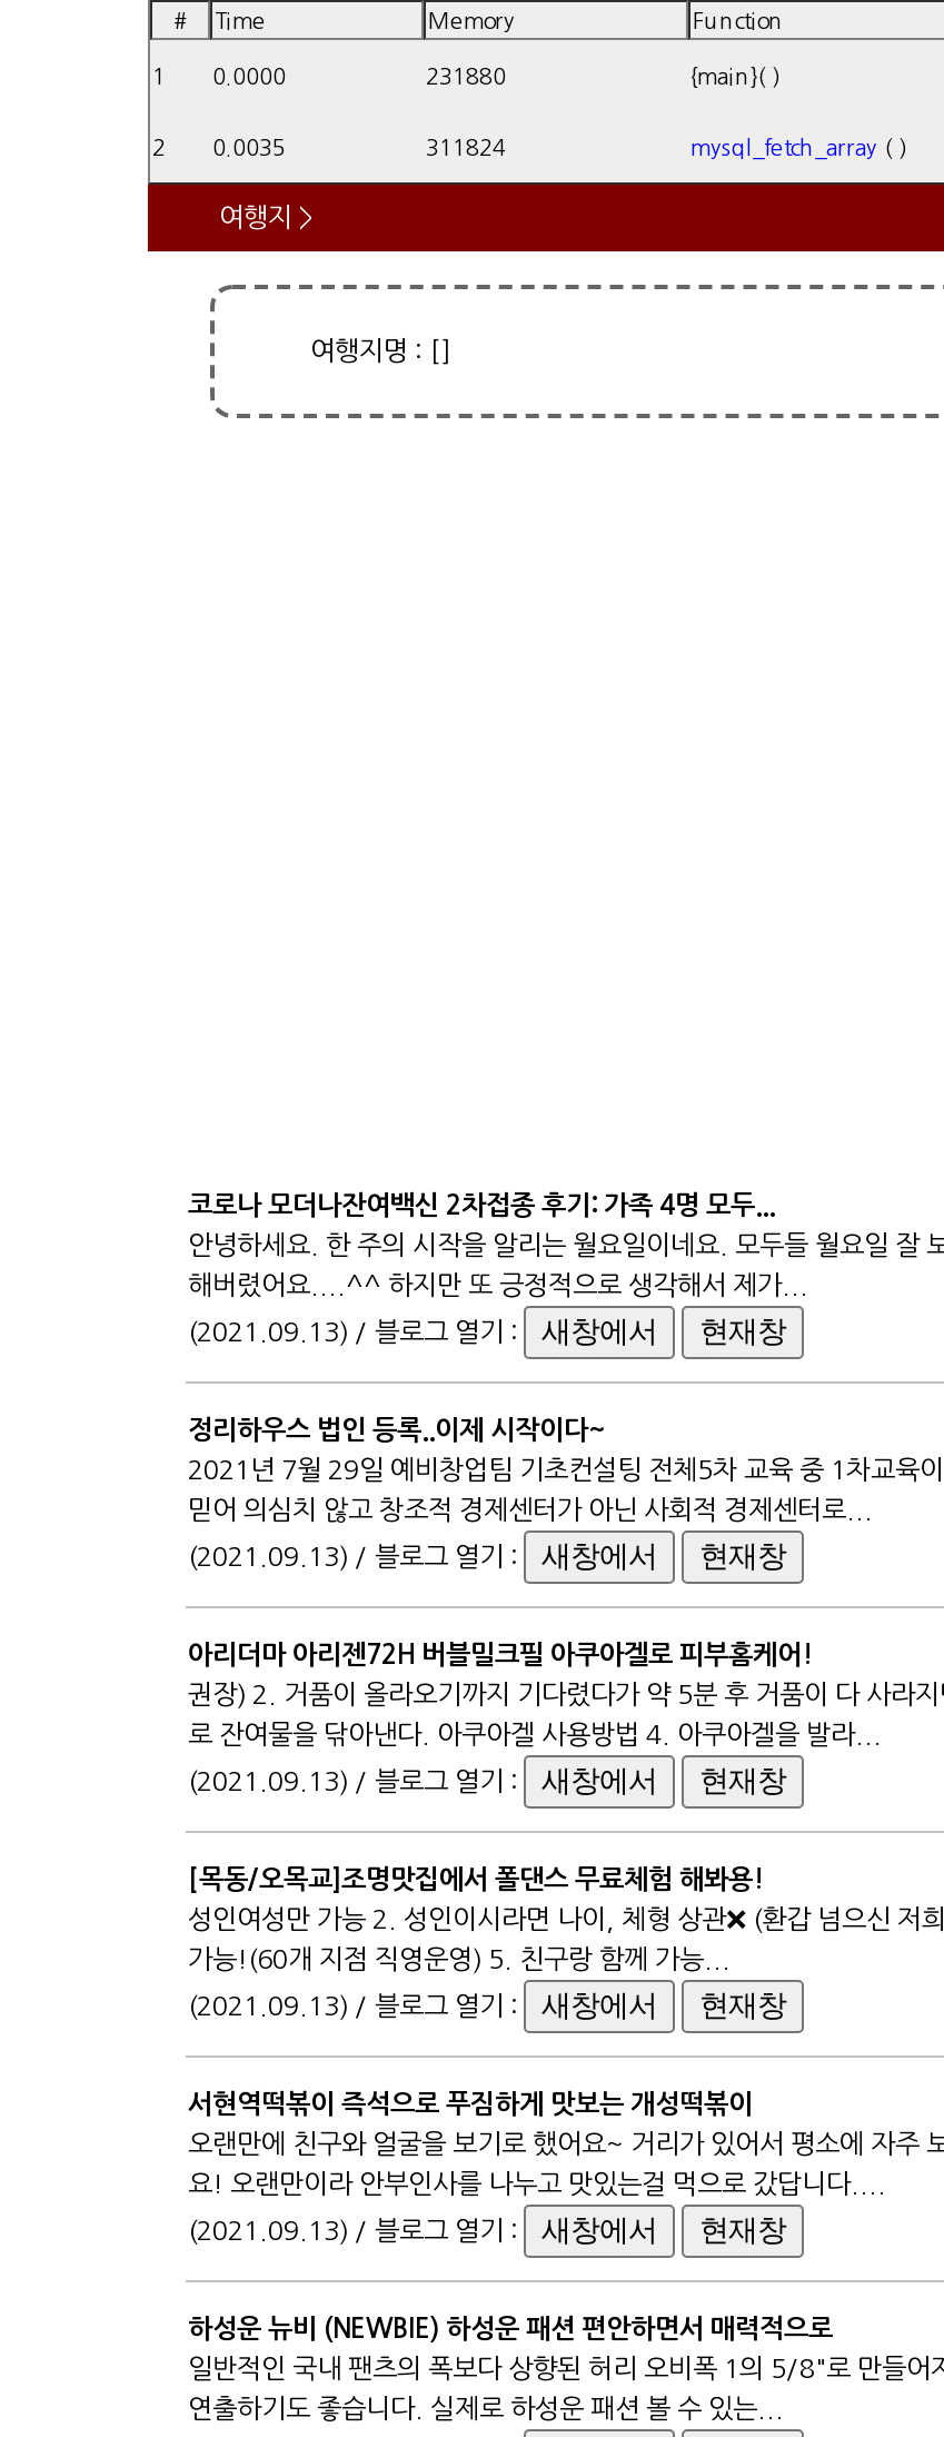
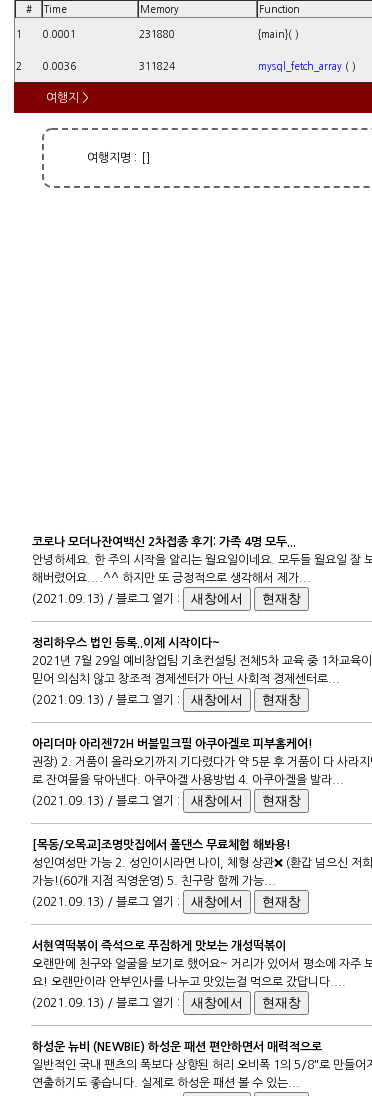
- 0.0000
+ 0.0001

- 0.0035
+ 0.0036
